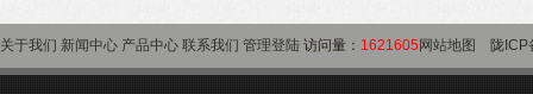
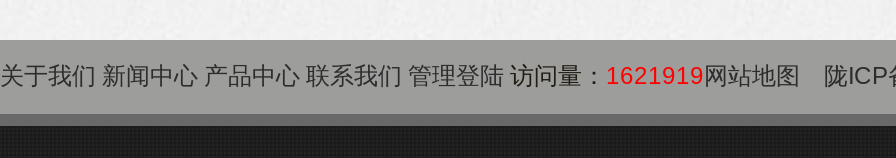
- 关于我们 新闻中心 产品中心 联系我们 管理登陆访问量：1621605网站地图
+ 关于我们 新闻中心 产品中心 联系我们 管理登陆访问量：1621919网站地图
